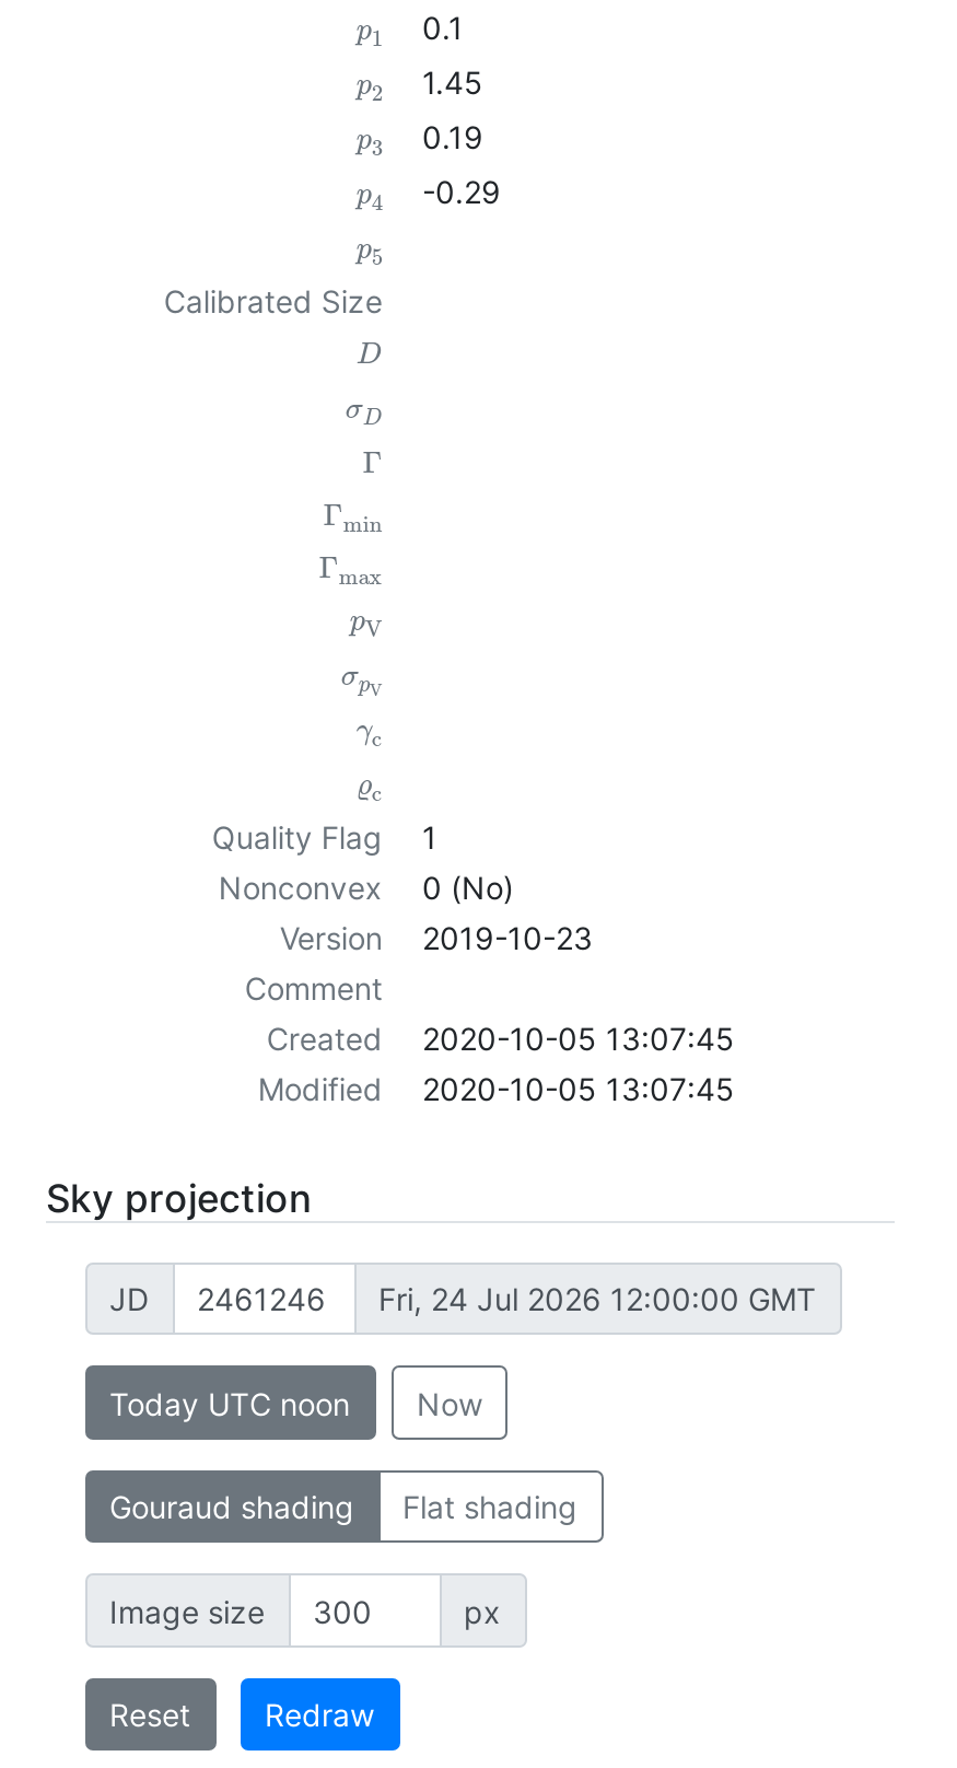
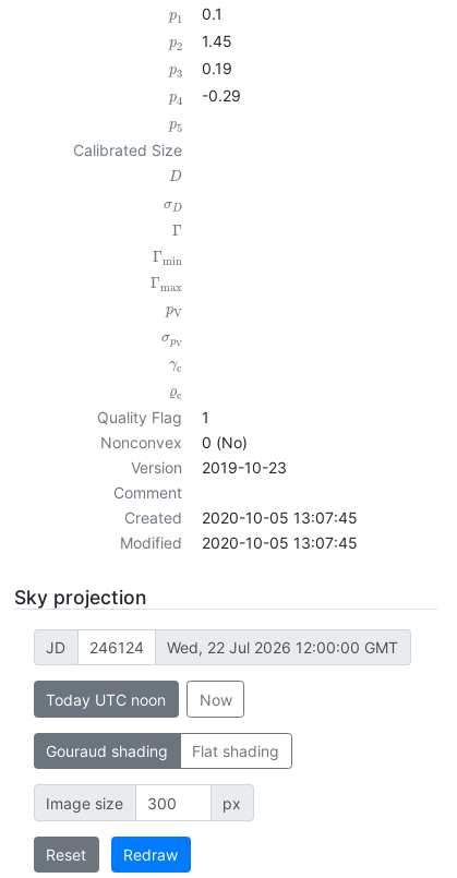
- Fri, 24 Jul 2026 12:00:00 GMT
+ Wed, 22 Jul 2026 12:00:00 GMT
